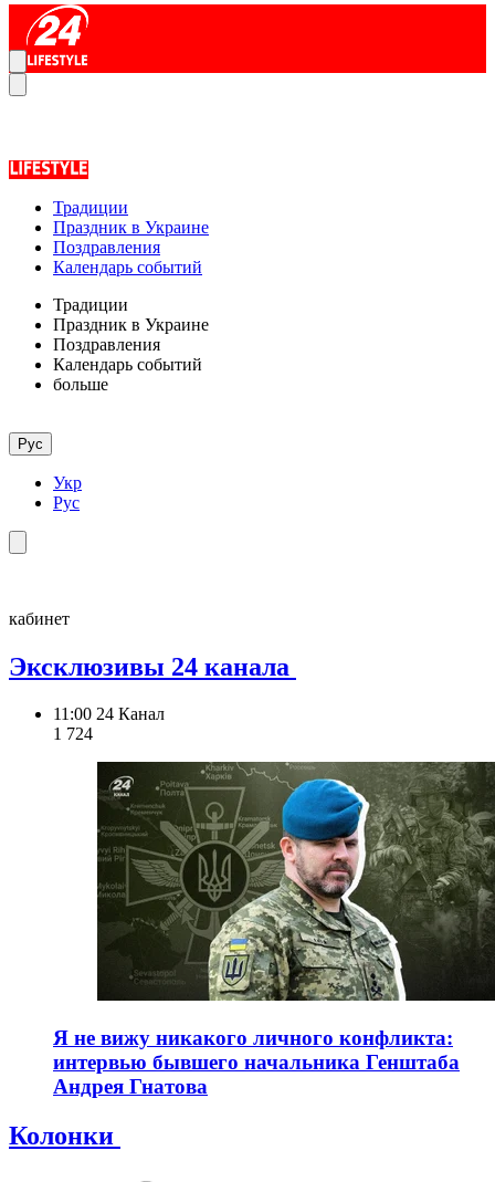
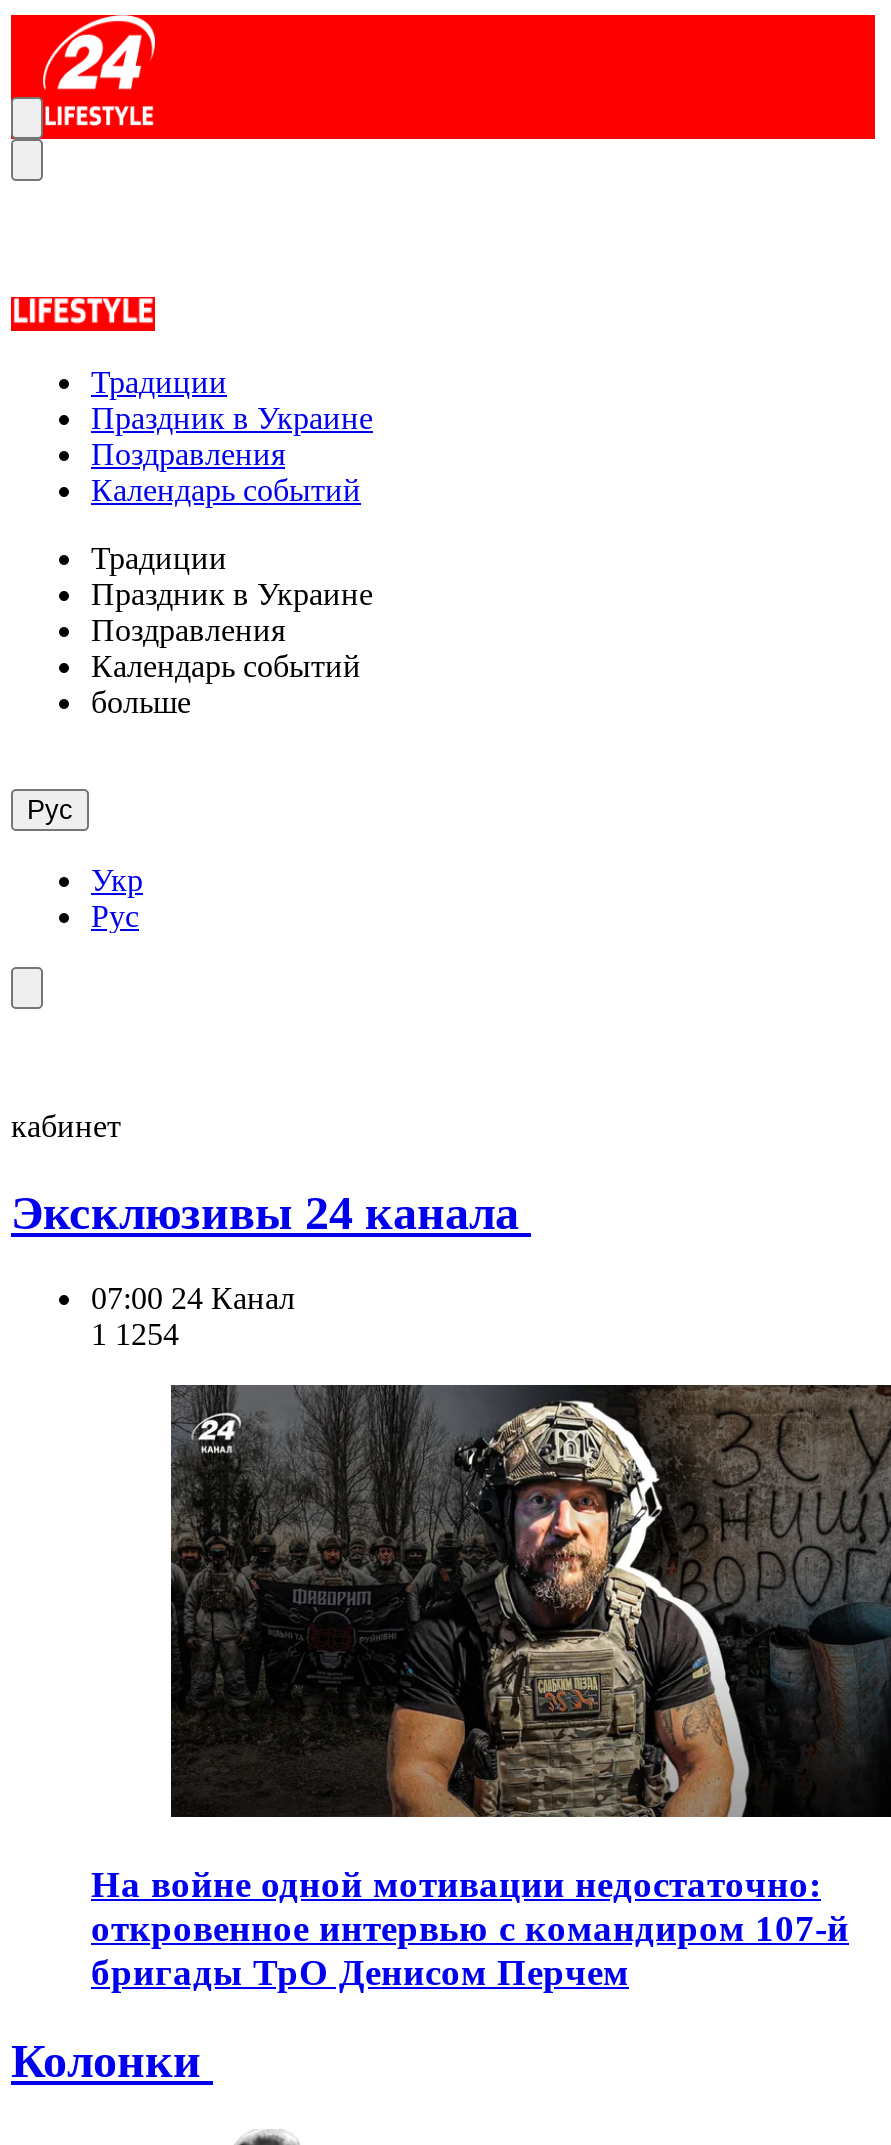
- 11:00 24 Канал
- 1 724
+ 07:00 24 Канал
+ 1 1254

- [image]
- Я не вижу никакого личного конфликта:
- интервью бывшего начальника Генштаба
- Андрея Гнатова
+ [image]
+ На войне одной мотивации недостаточно:
+ откровенное интервью с командиром 107-й
+ бригады ТрО Денисом Перчем
